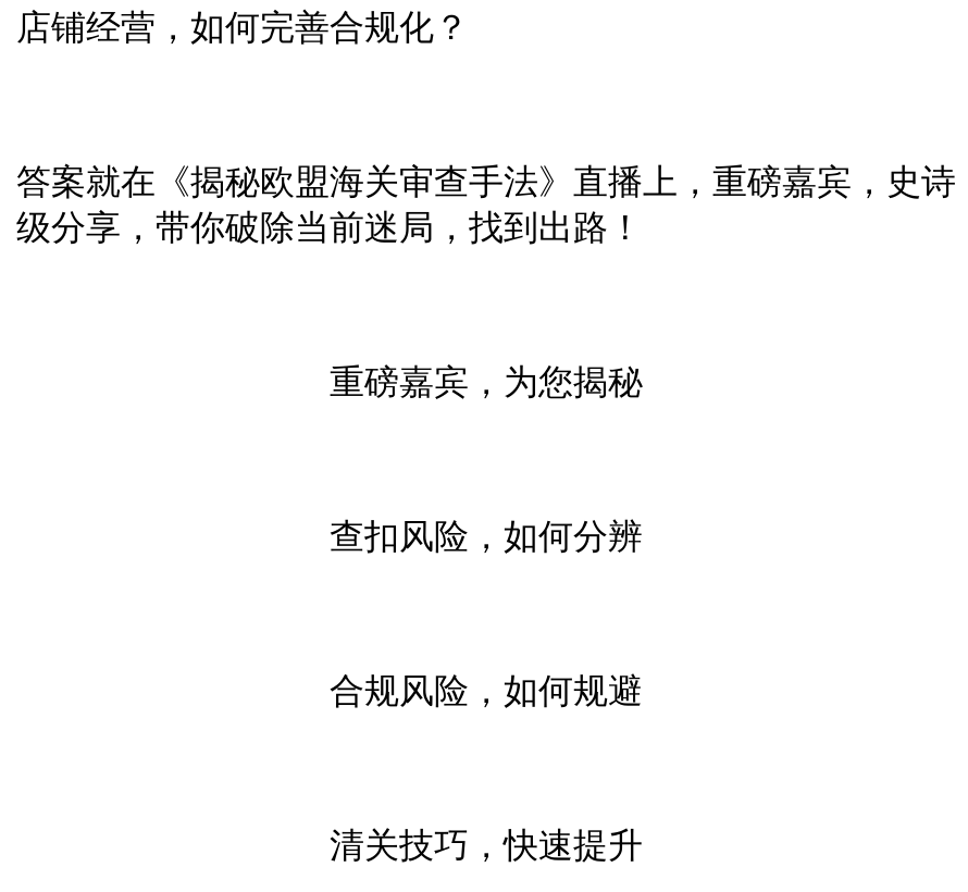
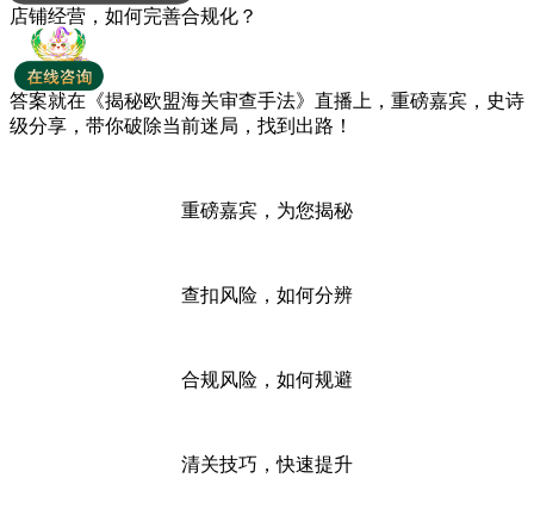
+ [image]
